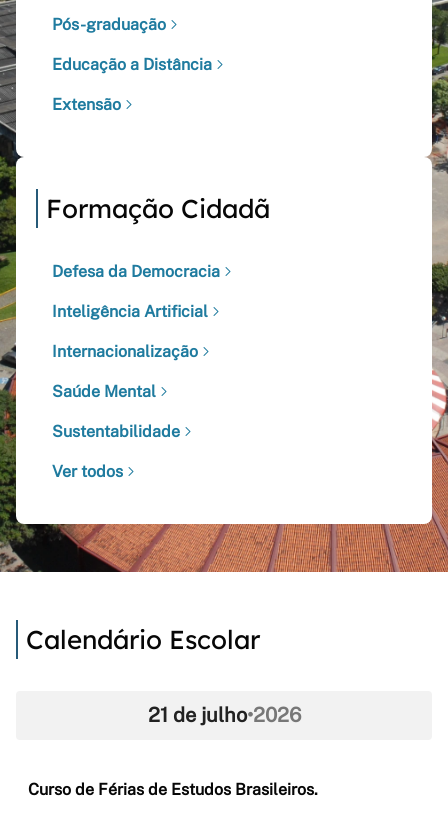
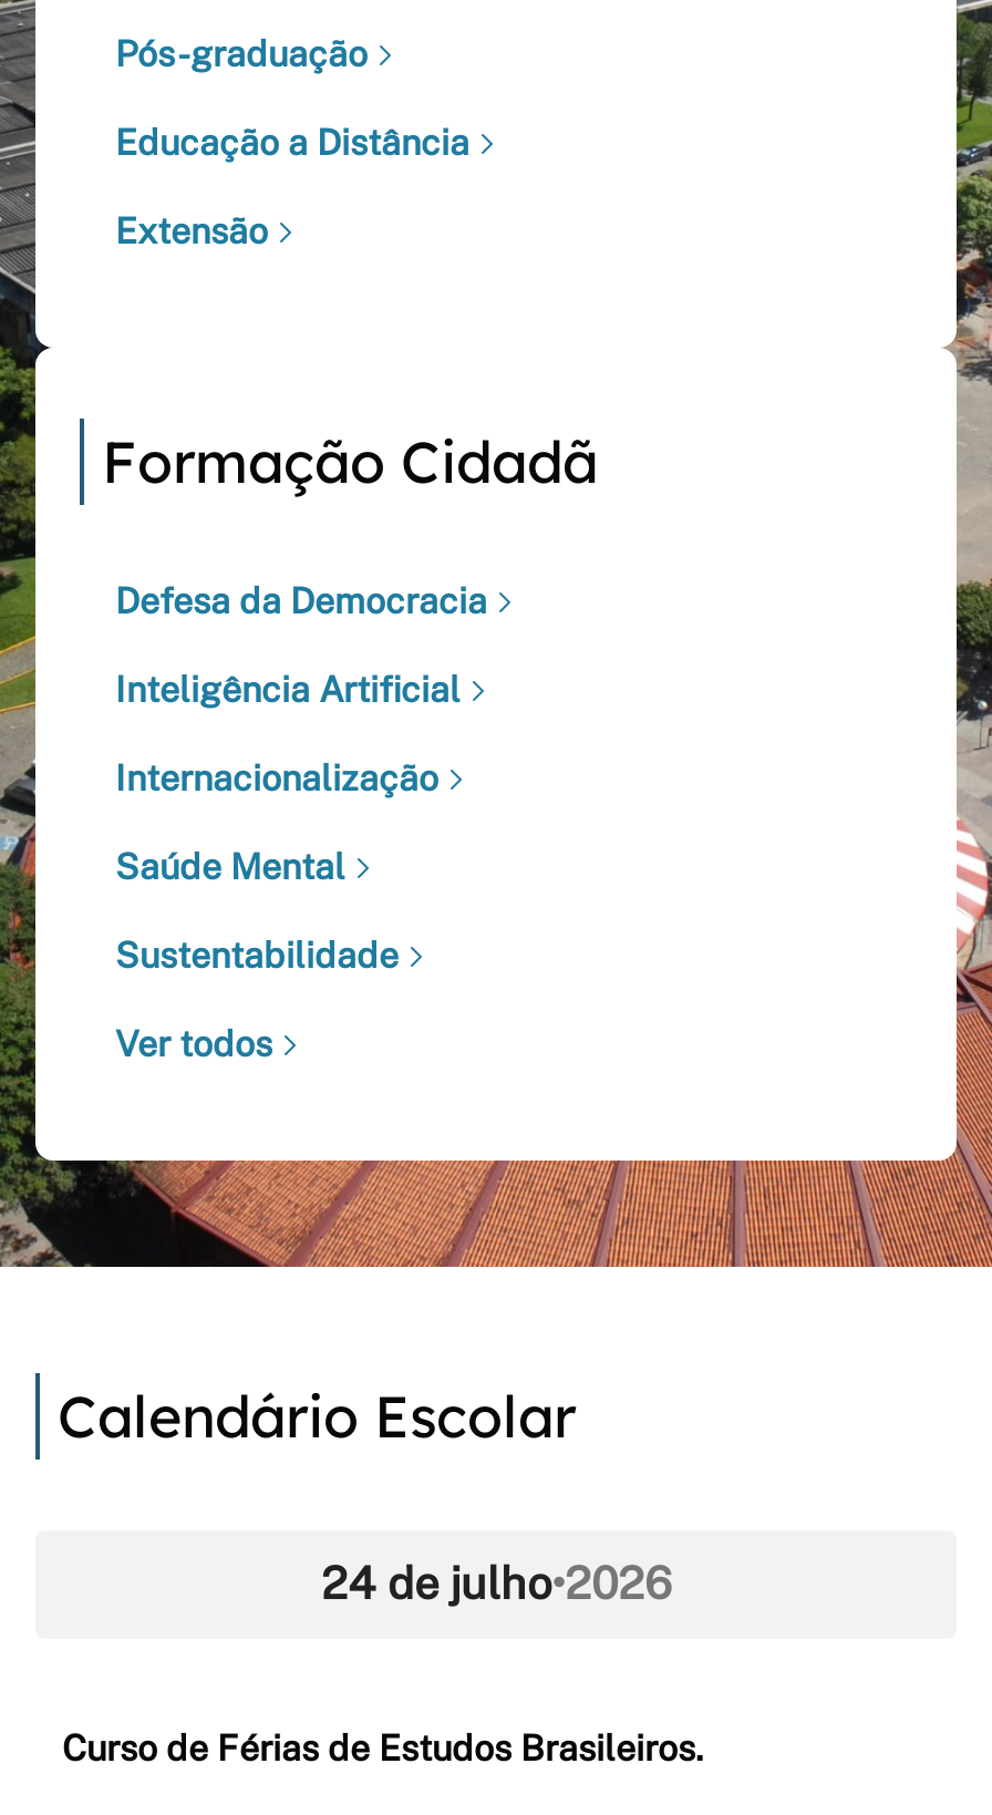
- 21 de julho•2026
+ 24 de julho•2026
